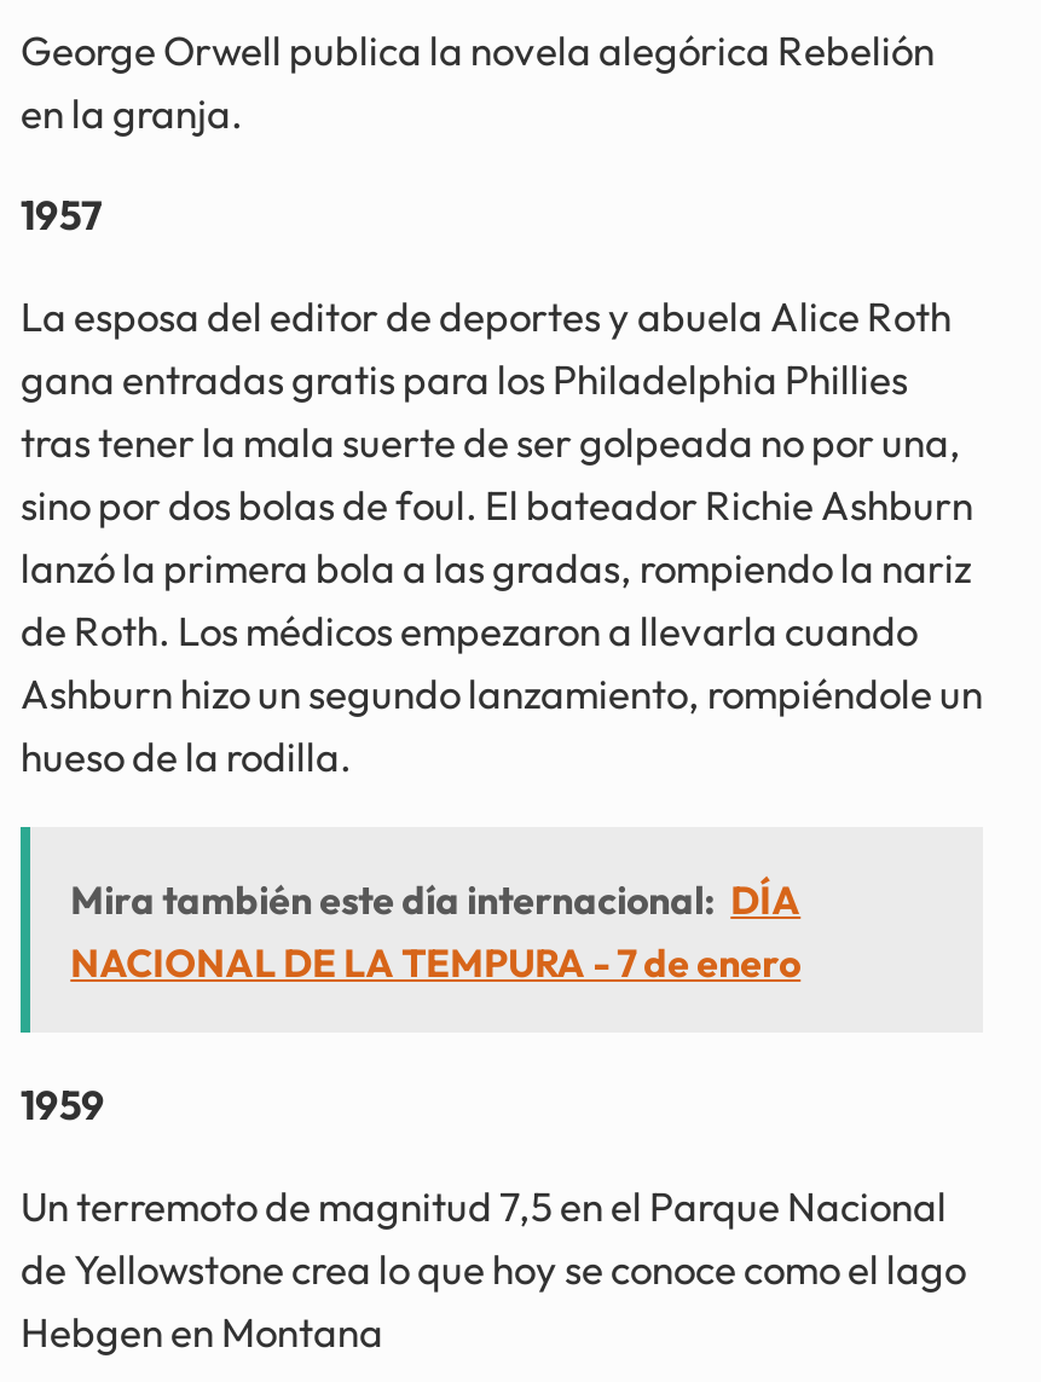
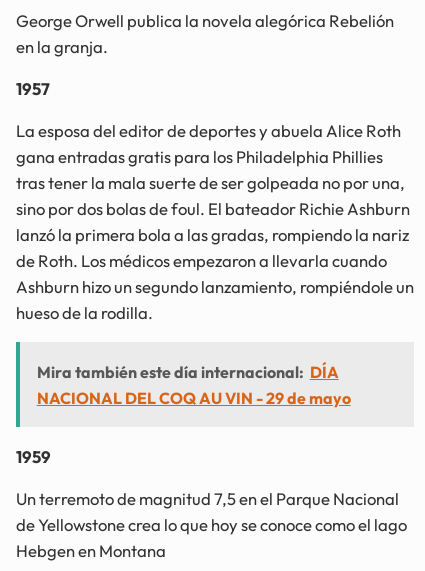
- NACIONAL DE LA TEMPURA - 7 de enero
+ NACIONAL DEL COQ AU VIN - 29 de mayo
